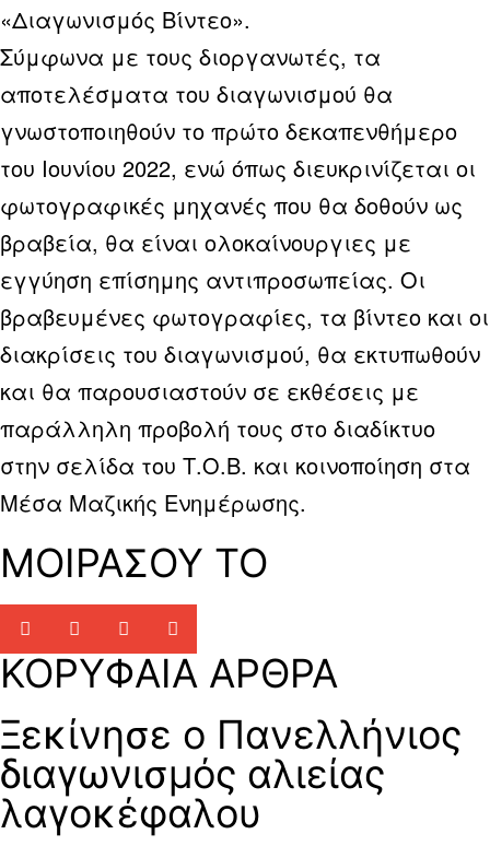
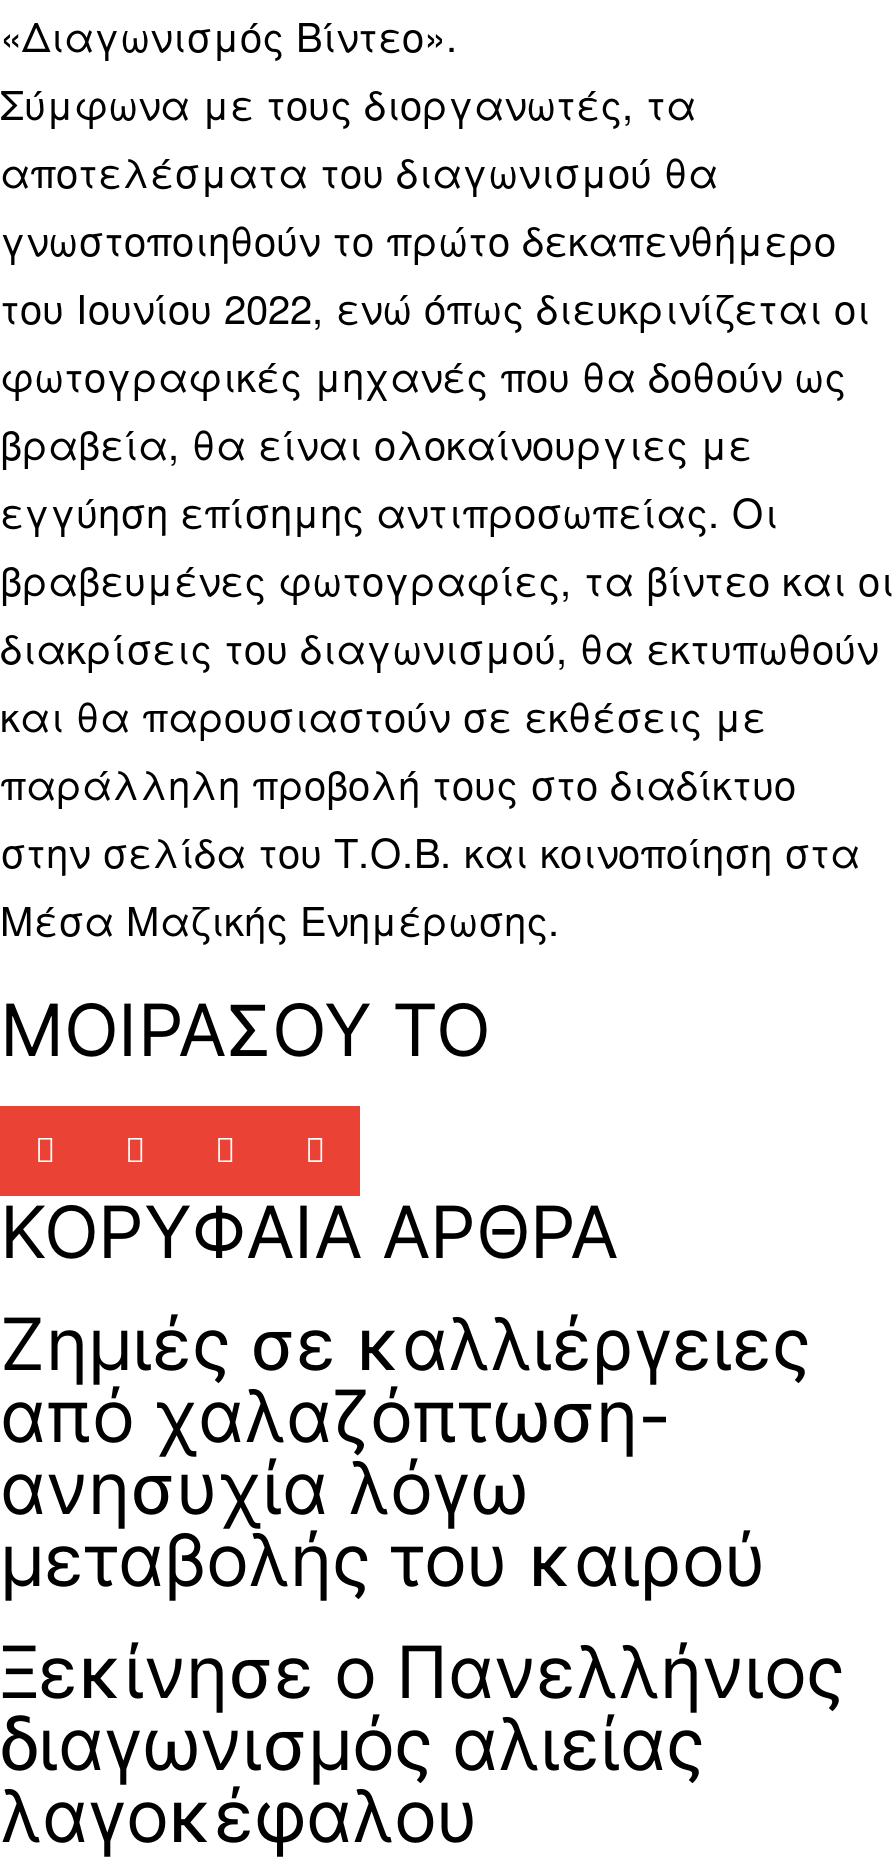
+ Zημιές σε καλλιέργειες
+ από χαλαζόπτωση-
+ ανησυχία λόγω
+ μεταβολής του καιρού
